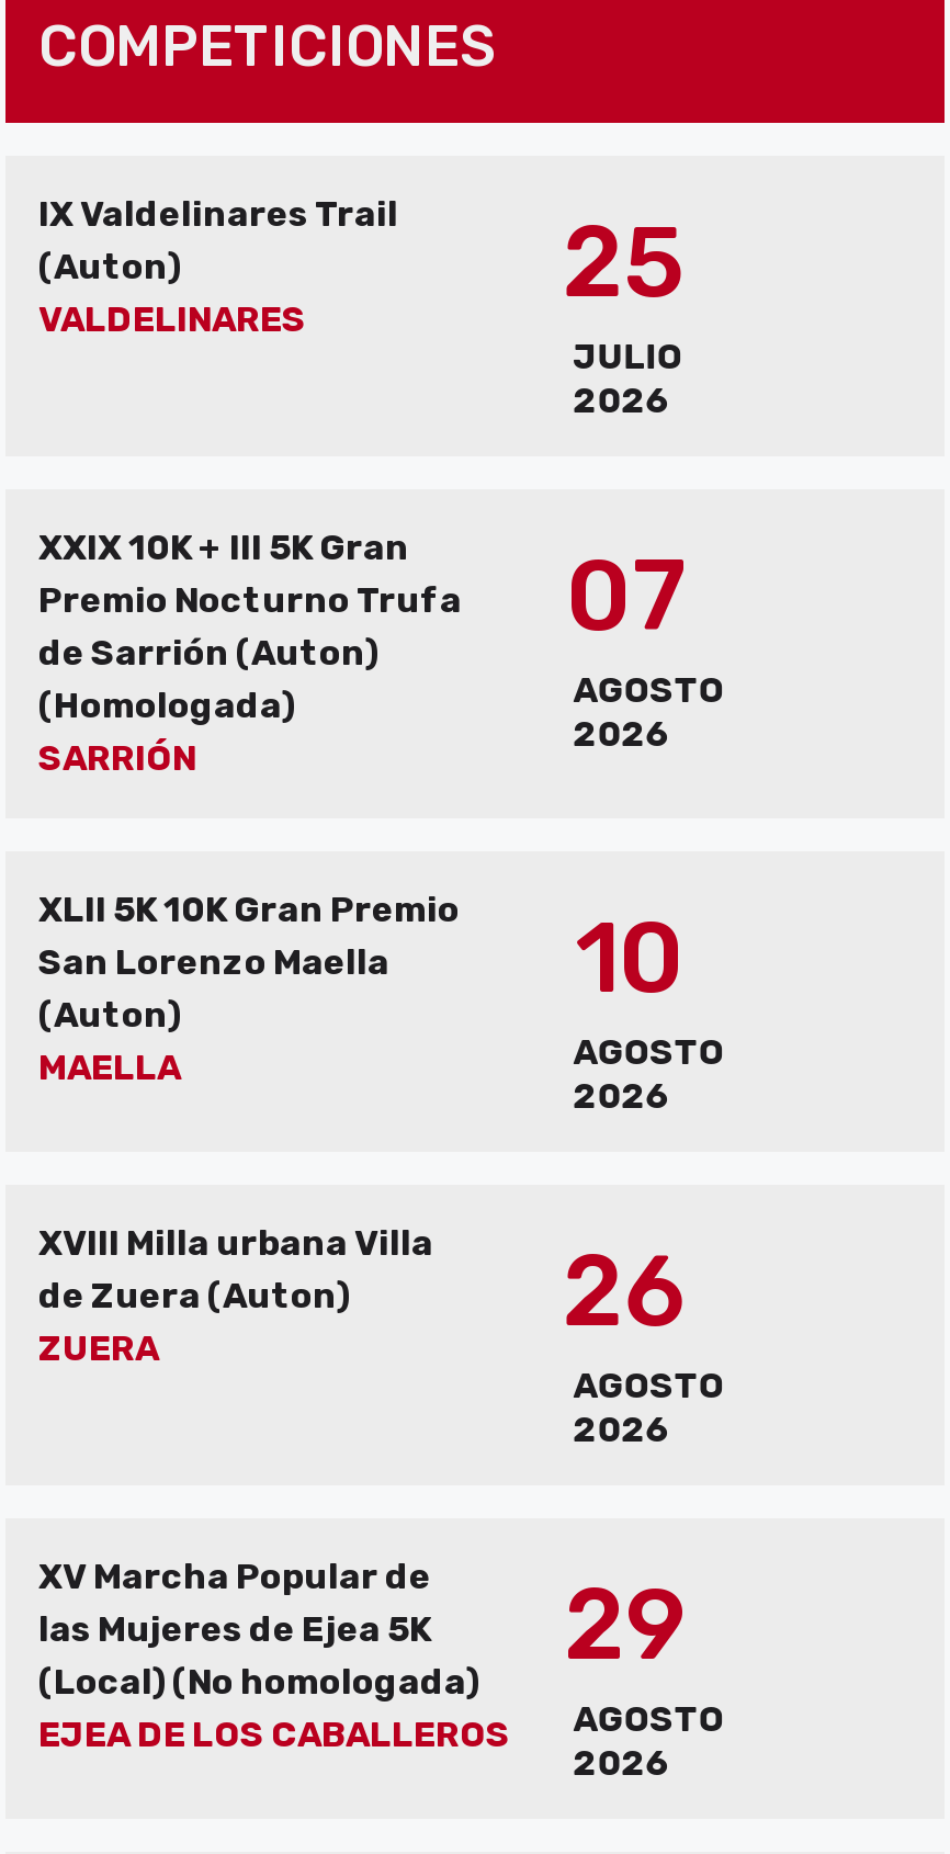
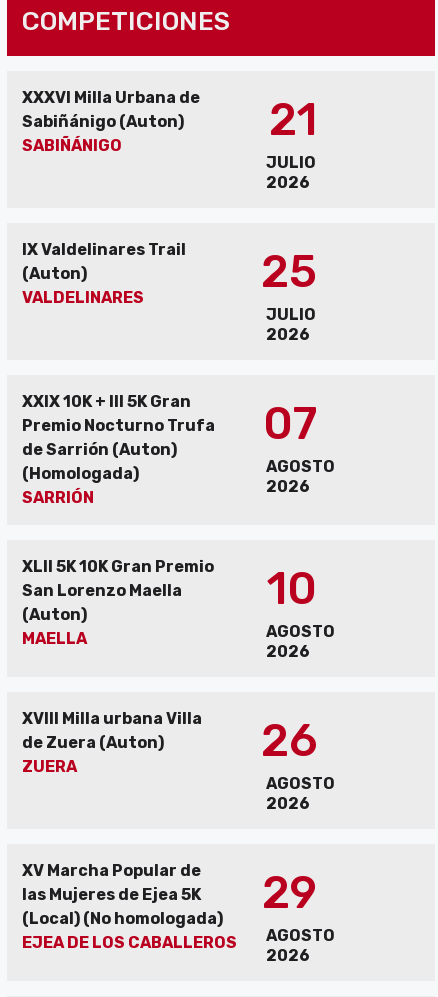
+ XXXVI Milla Urbana de
+ Sabiñánigo (Auton)
+ SABIÑÁNIGO
+ 21
+ JULIO
+ 2026
